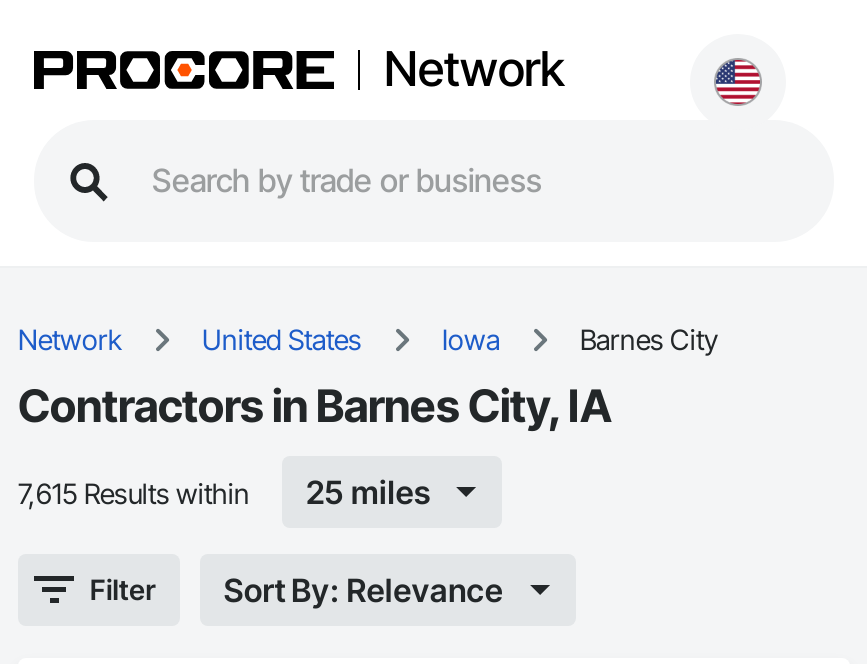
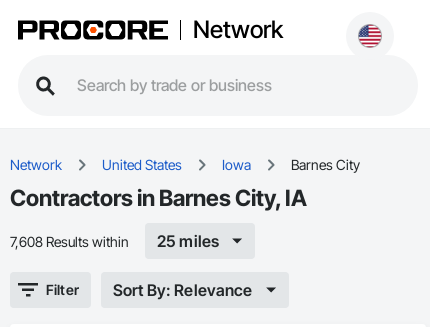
- 7,615 Results within
+ 7,608 Results within
